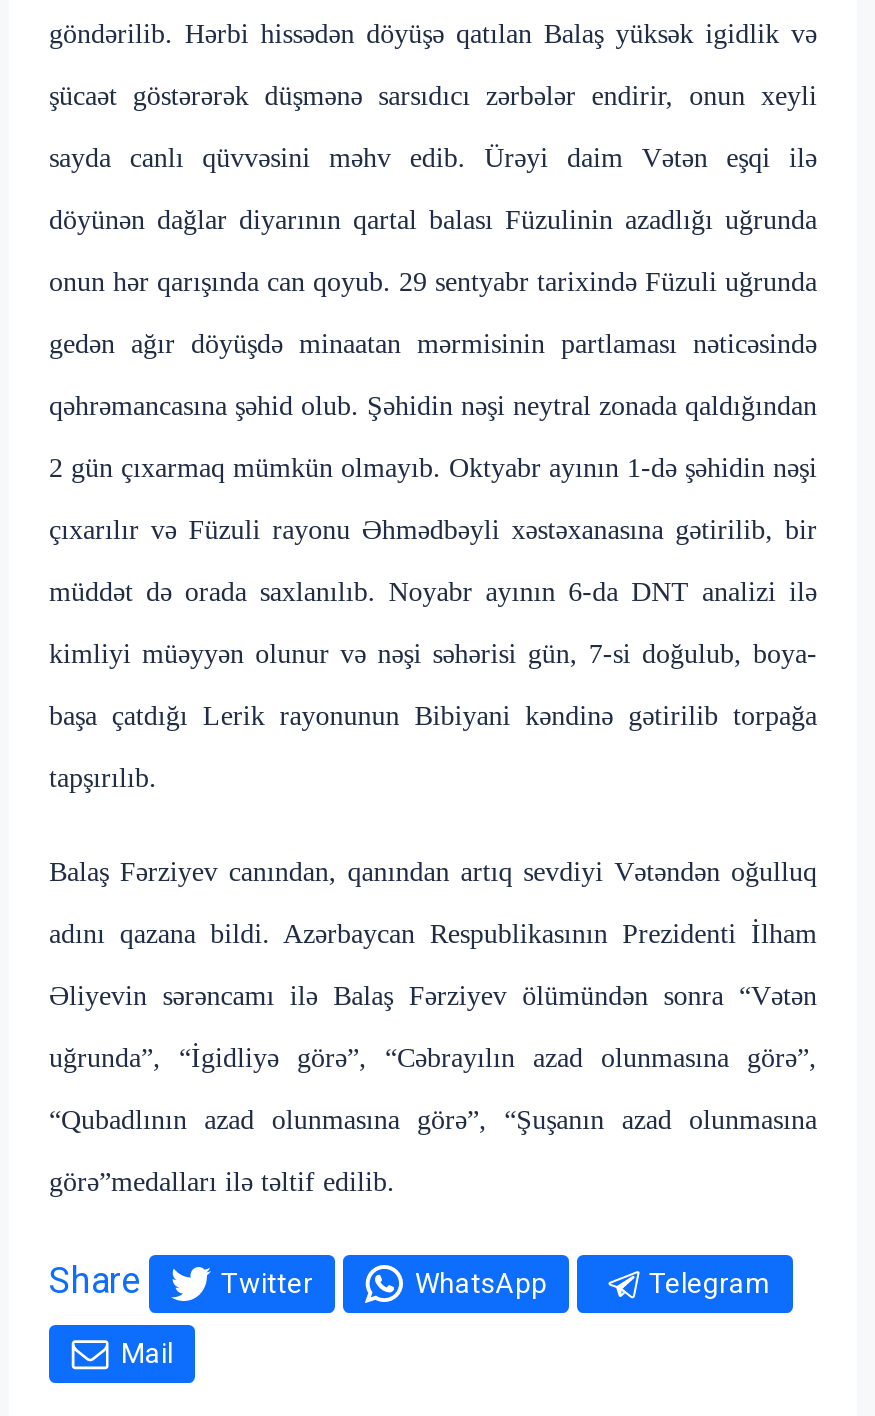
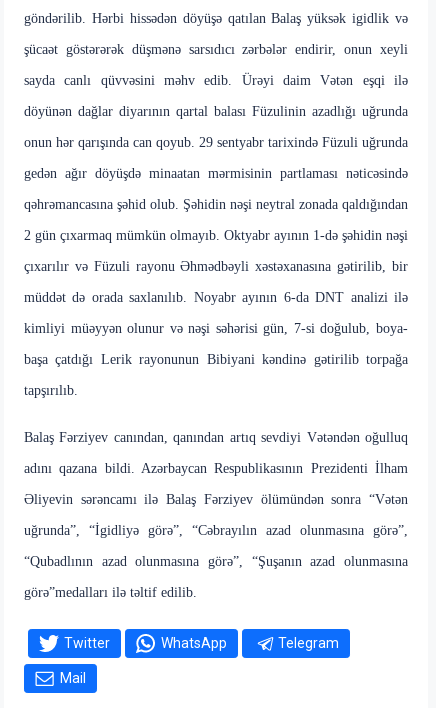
- Share
